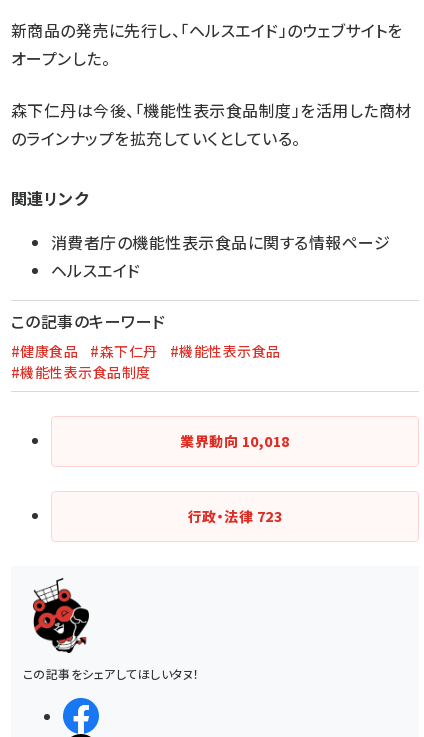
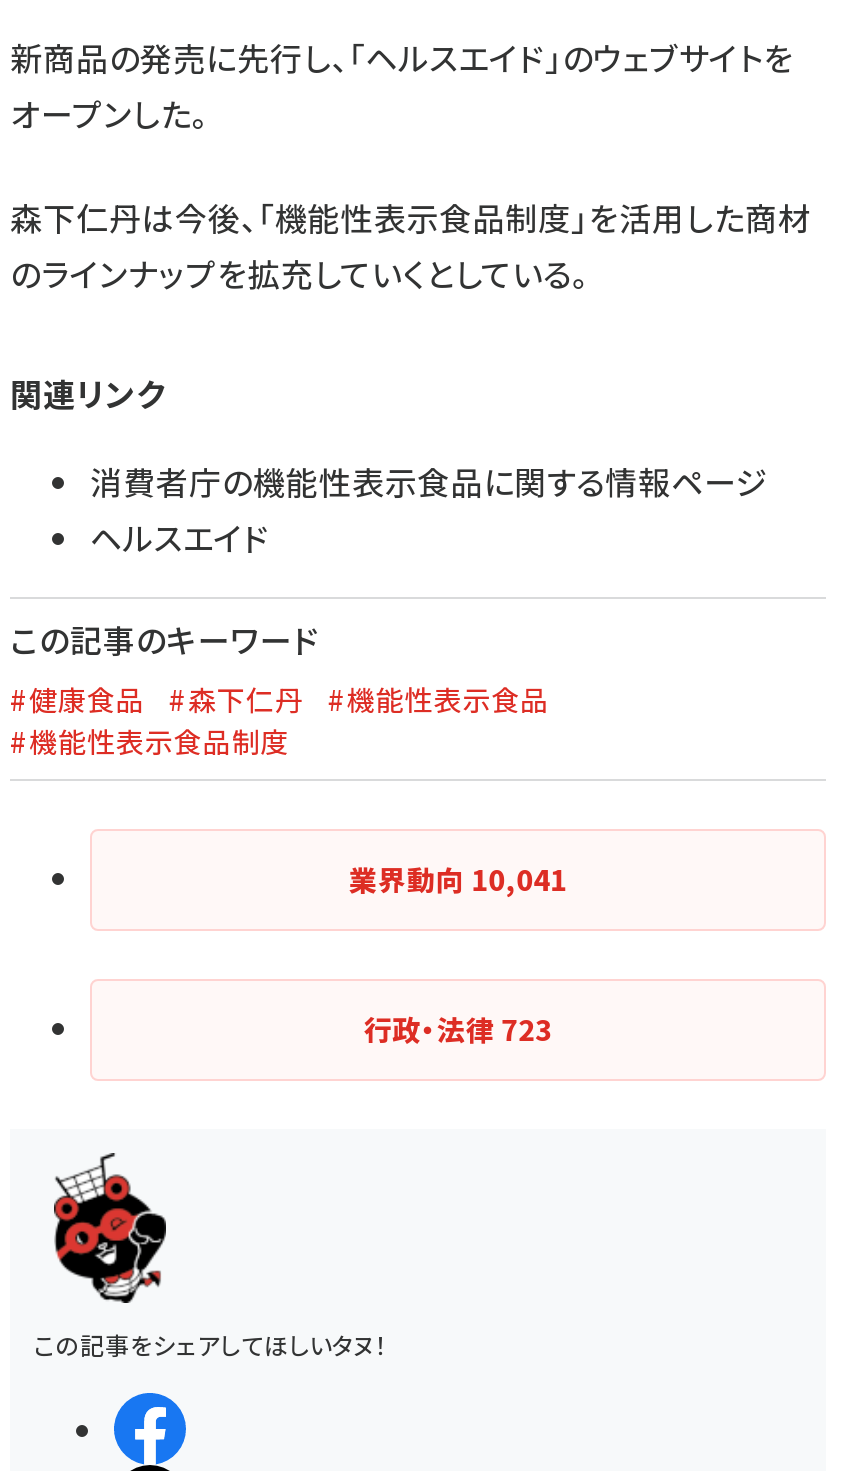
- 業界動向10,018
+ 業界動向10,041
